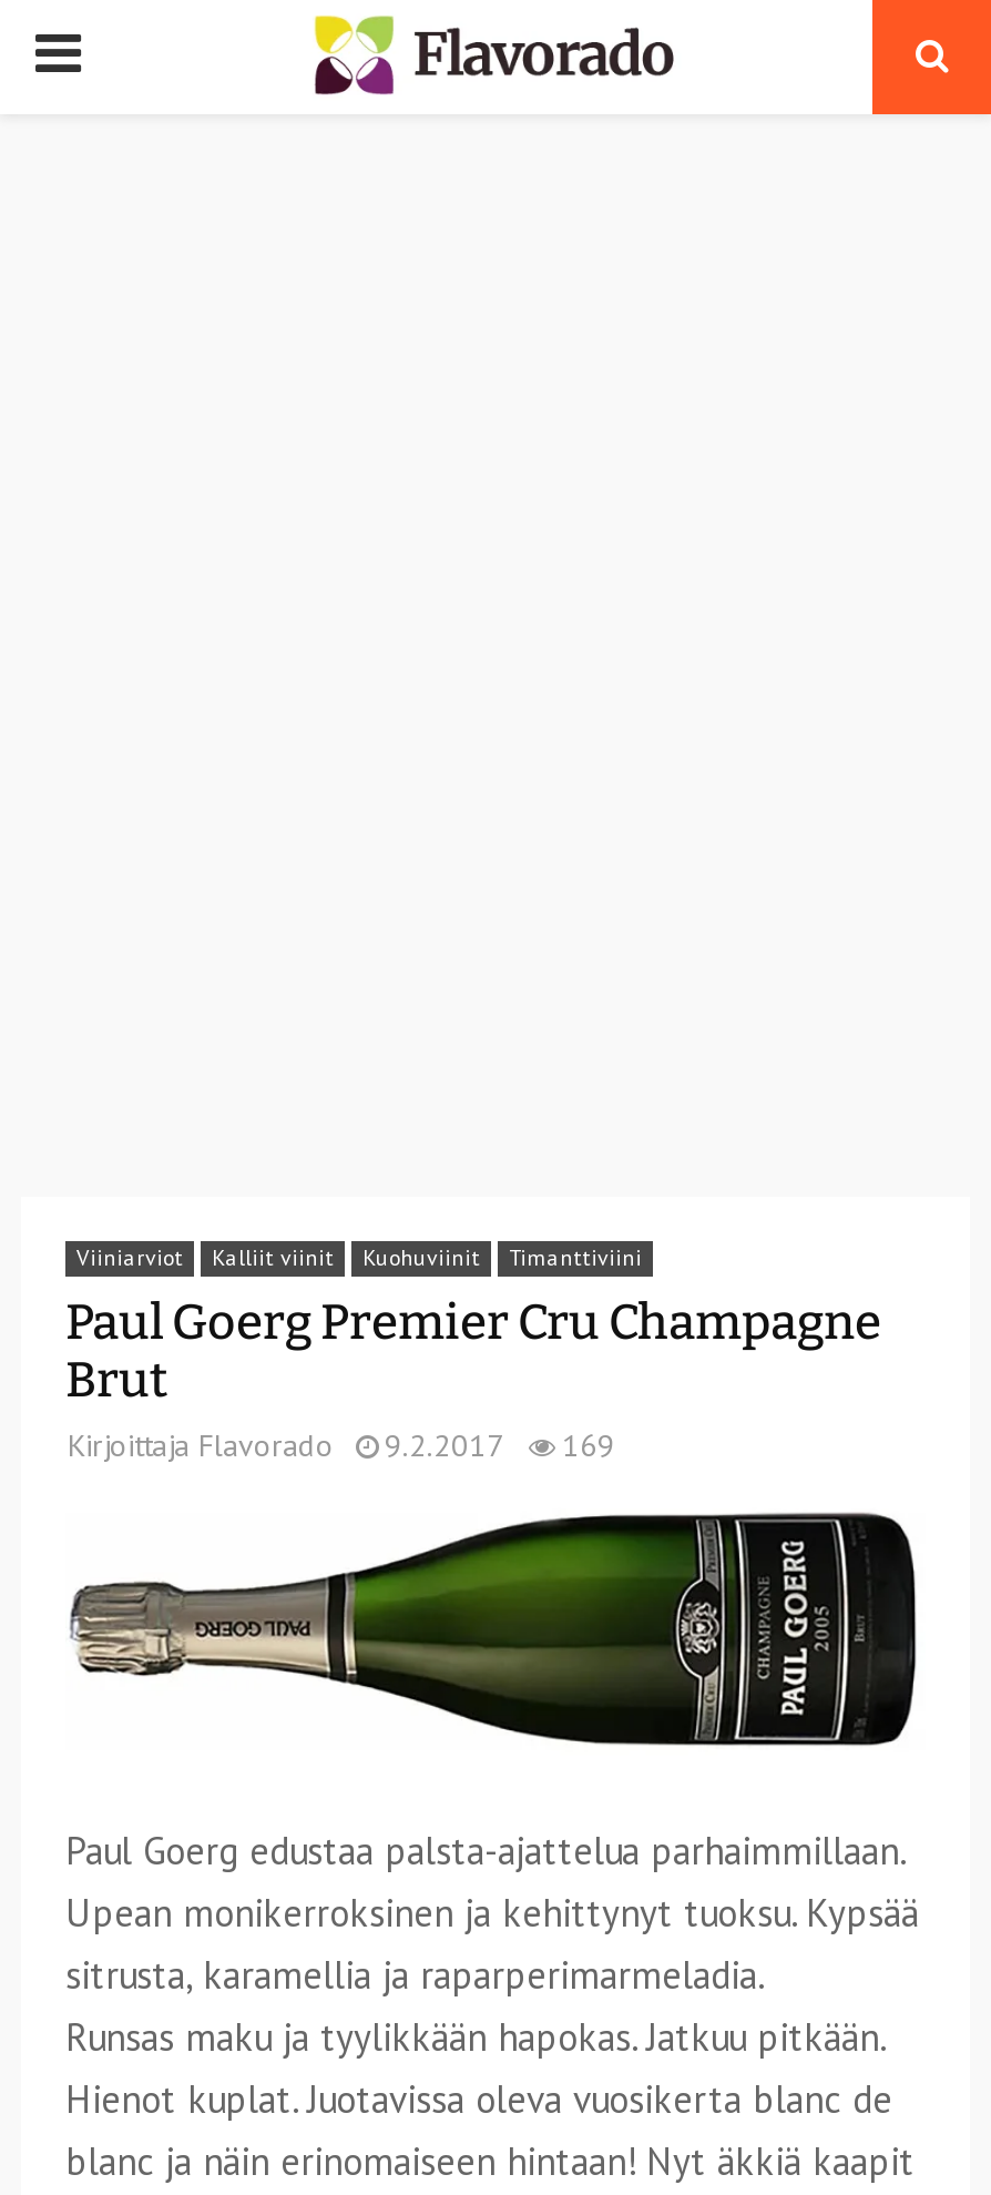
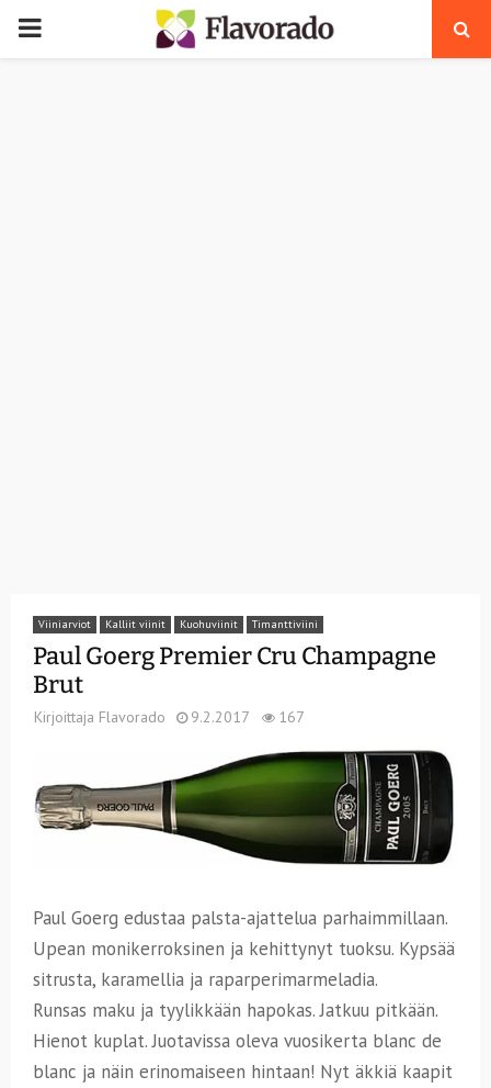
- Kirjoittaja Flavorado 9.2.2017 169
+ Kirjoittaja Flavorado 9.2.2017 167
